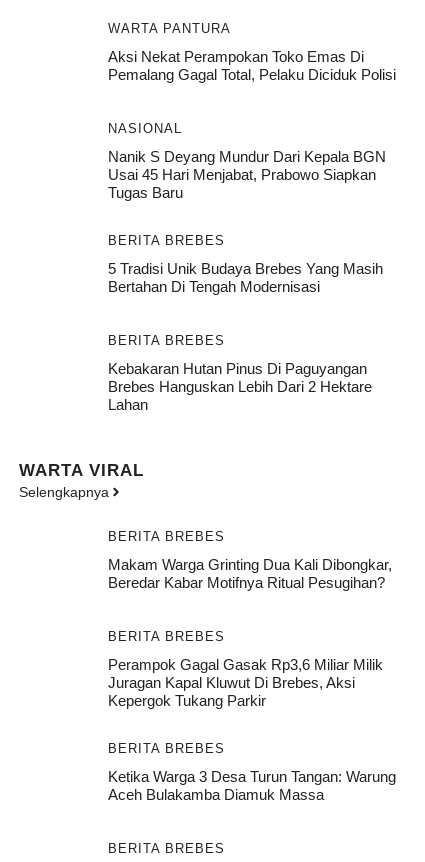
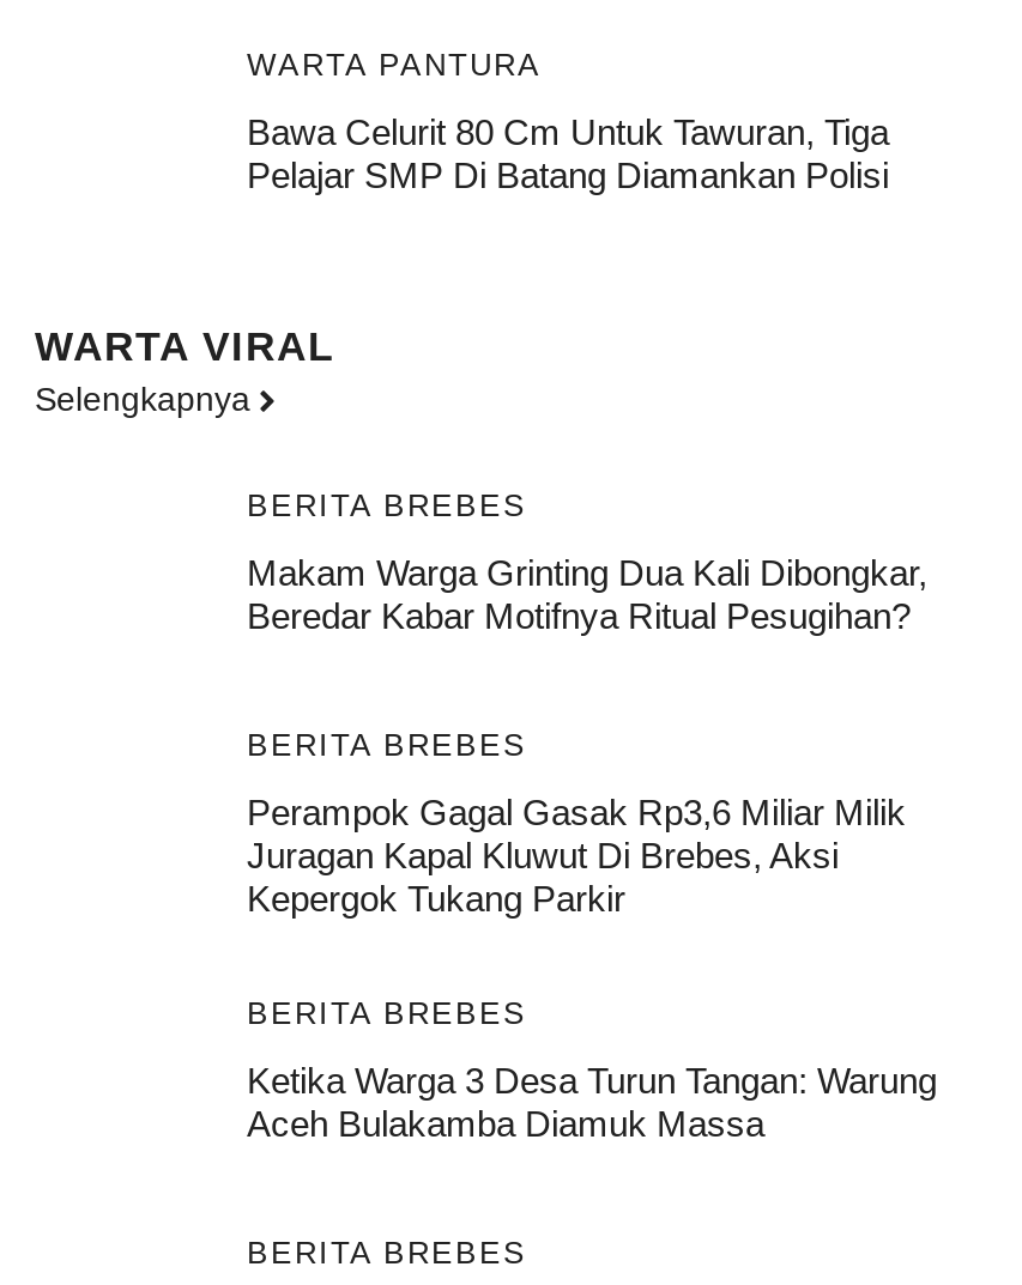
- Aksi Nekat Perampokan Toko Emas Di
- Pemalang Gagal Total, Pelaku Diciduk Polisi
- NASIONAL
- Nanik S Deyang Mundur Dari Kepala BGN
- Usai 45 Hari Menjabat, Prabowo Siapkan
- Tugas Baru
- BERITA BREBES
- 5 Tradisi Unik Budaya Brebes Yang Masih
- Bertahan Di Tengah Modernisasi
- BERITA BREBES
- Kebakaran Hutan Pinus Di Paguyangan
- Brebes Hanguskan Lebih Dari 2 Hektare
- Lahan
+ Bawa Celurit 80 Cm Untuk Tawuran, Tiga
+ Pelajar SMP Di Batang Diamankan Polisi
